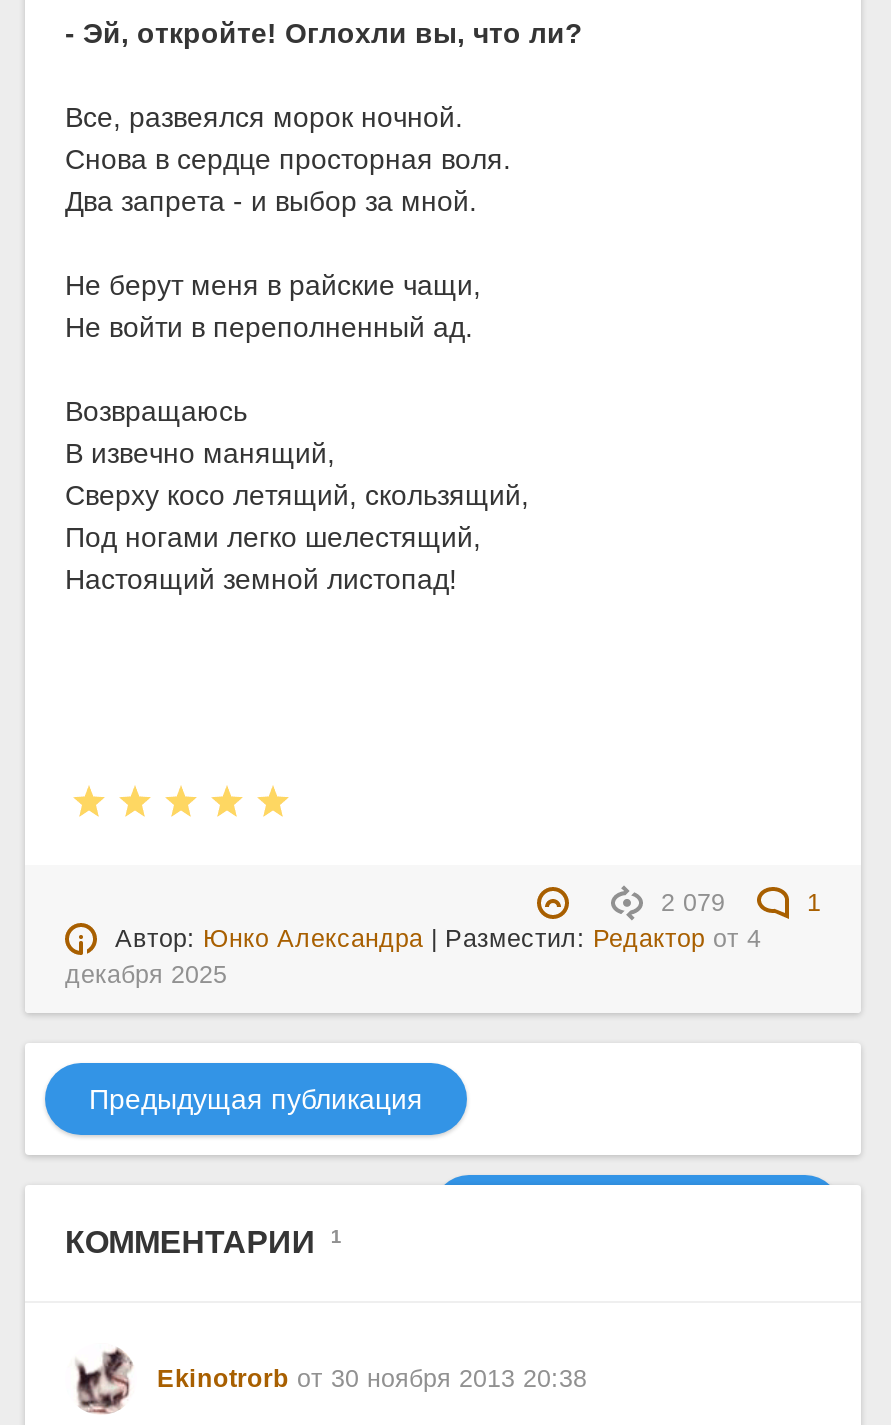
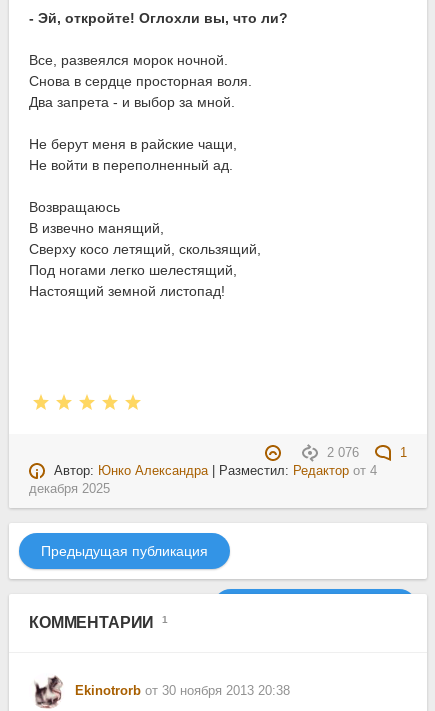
- 2 079
+ 2 076
